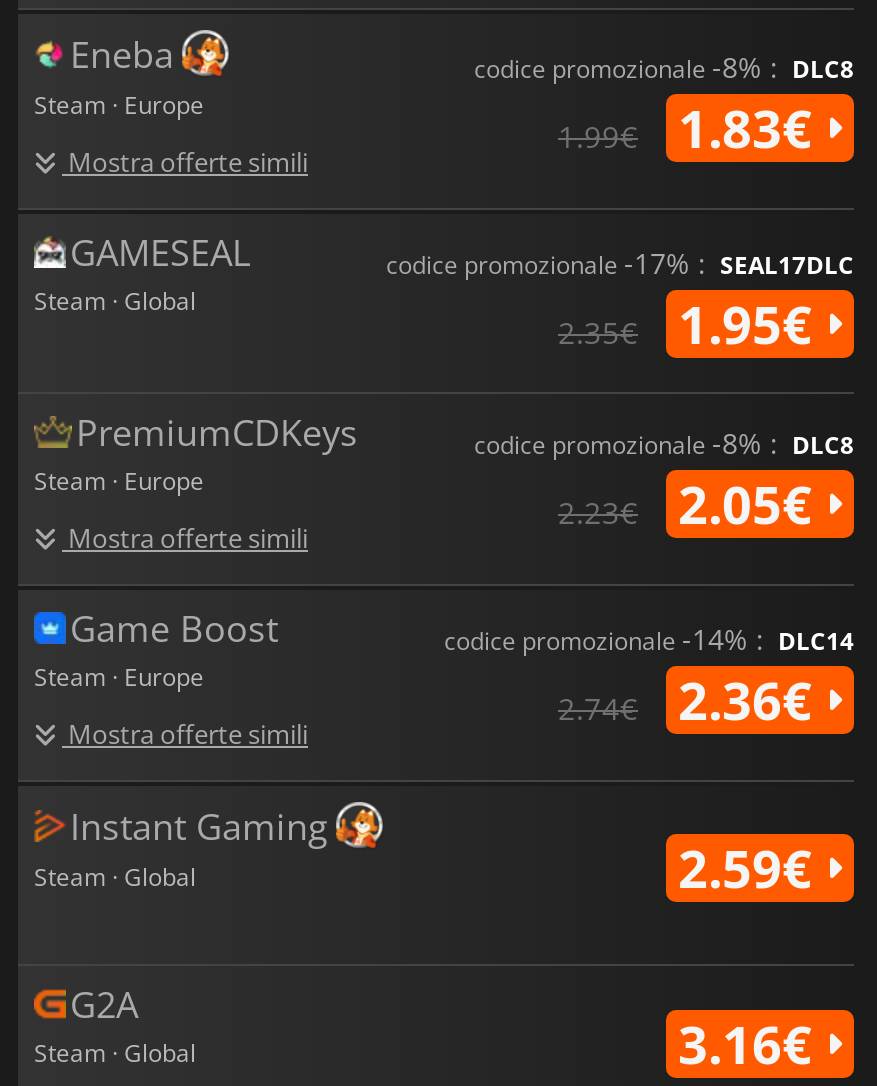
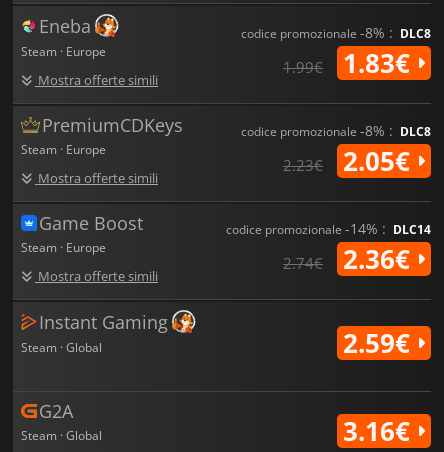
- GAMESEAL
- Steam · Global

- codice promozionale -17% : SEAL17DLC
- 2.35€
- 1.95€
